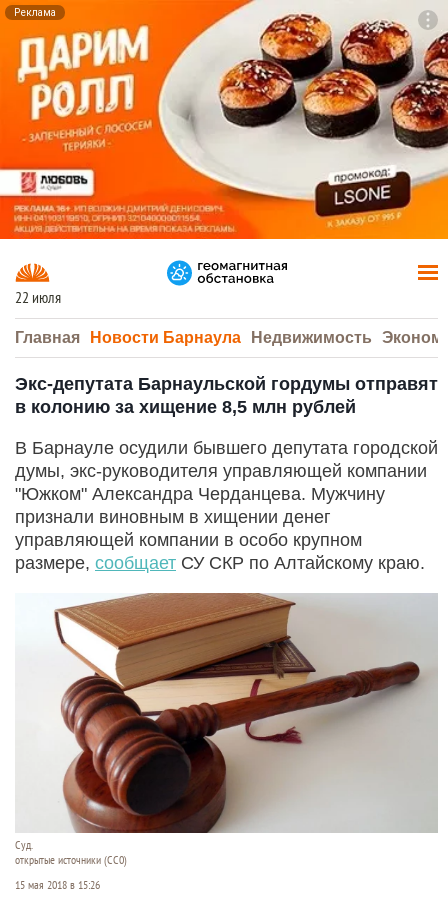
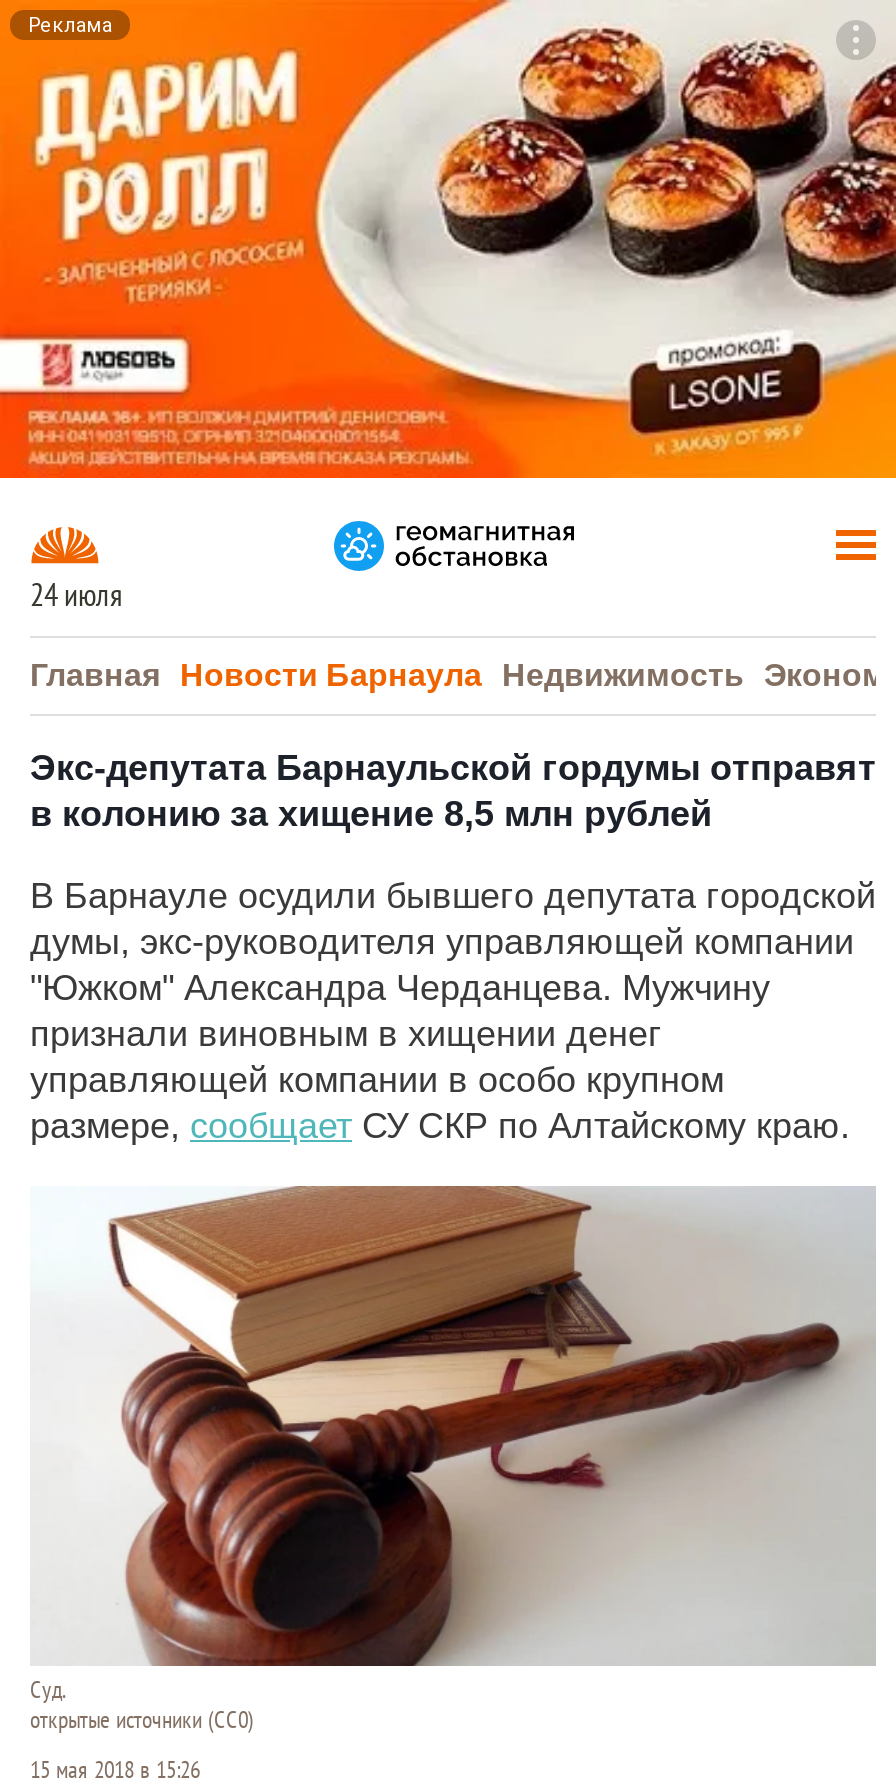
- 22 июля
+ 24 июля
